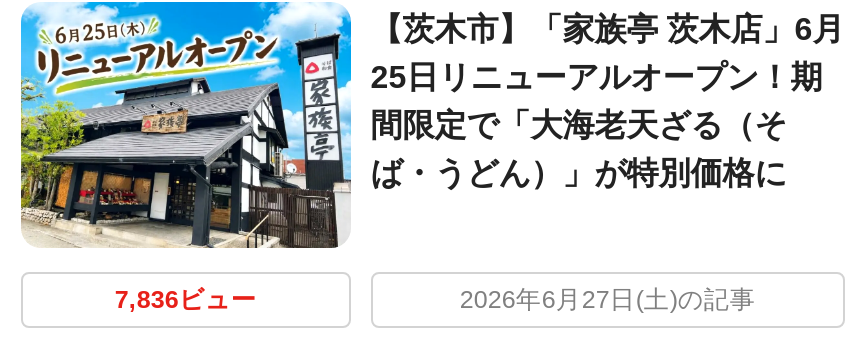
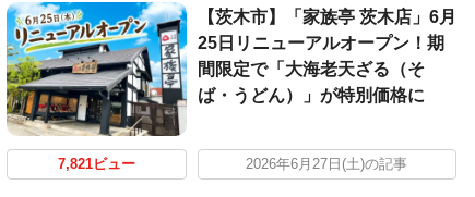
- 7,836ビュー
+ 7,821ビュー
